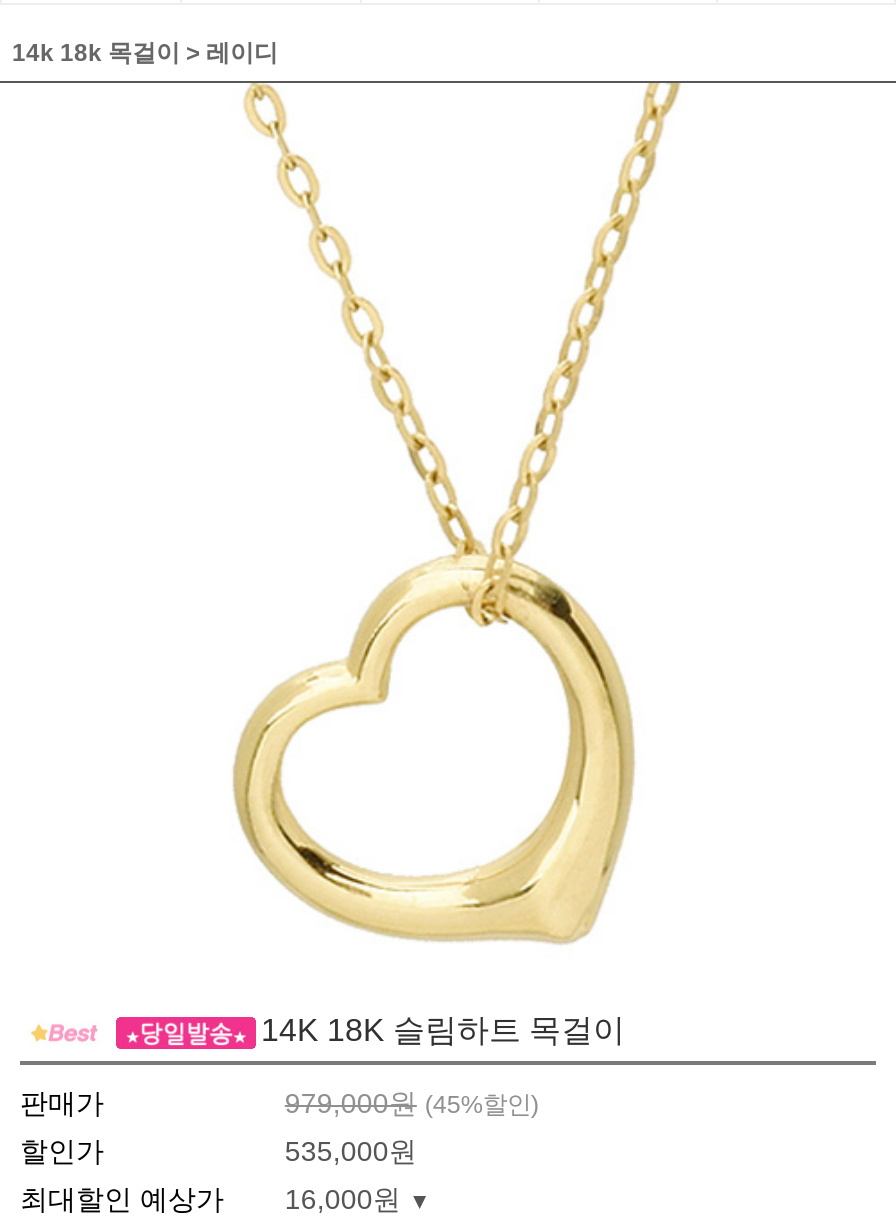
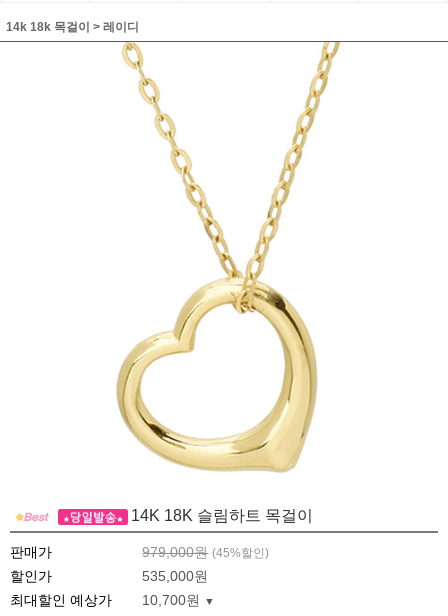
- 최대할인 예상가 16,000원
+ 최대할인 예상가 10,700원
